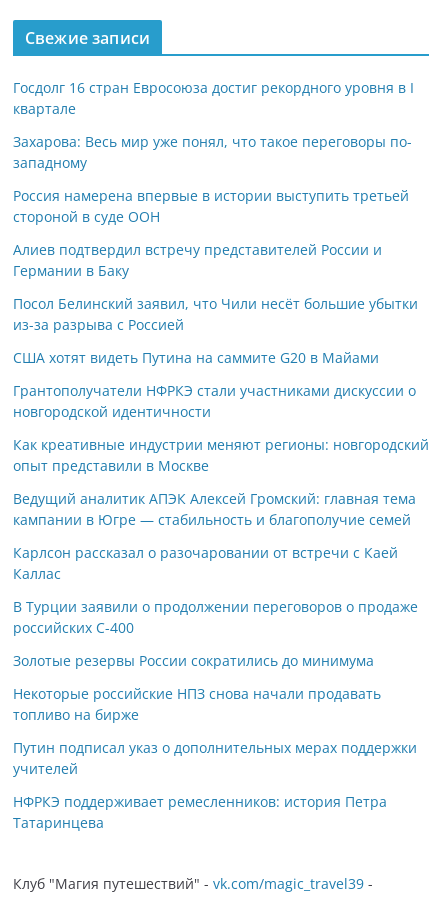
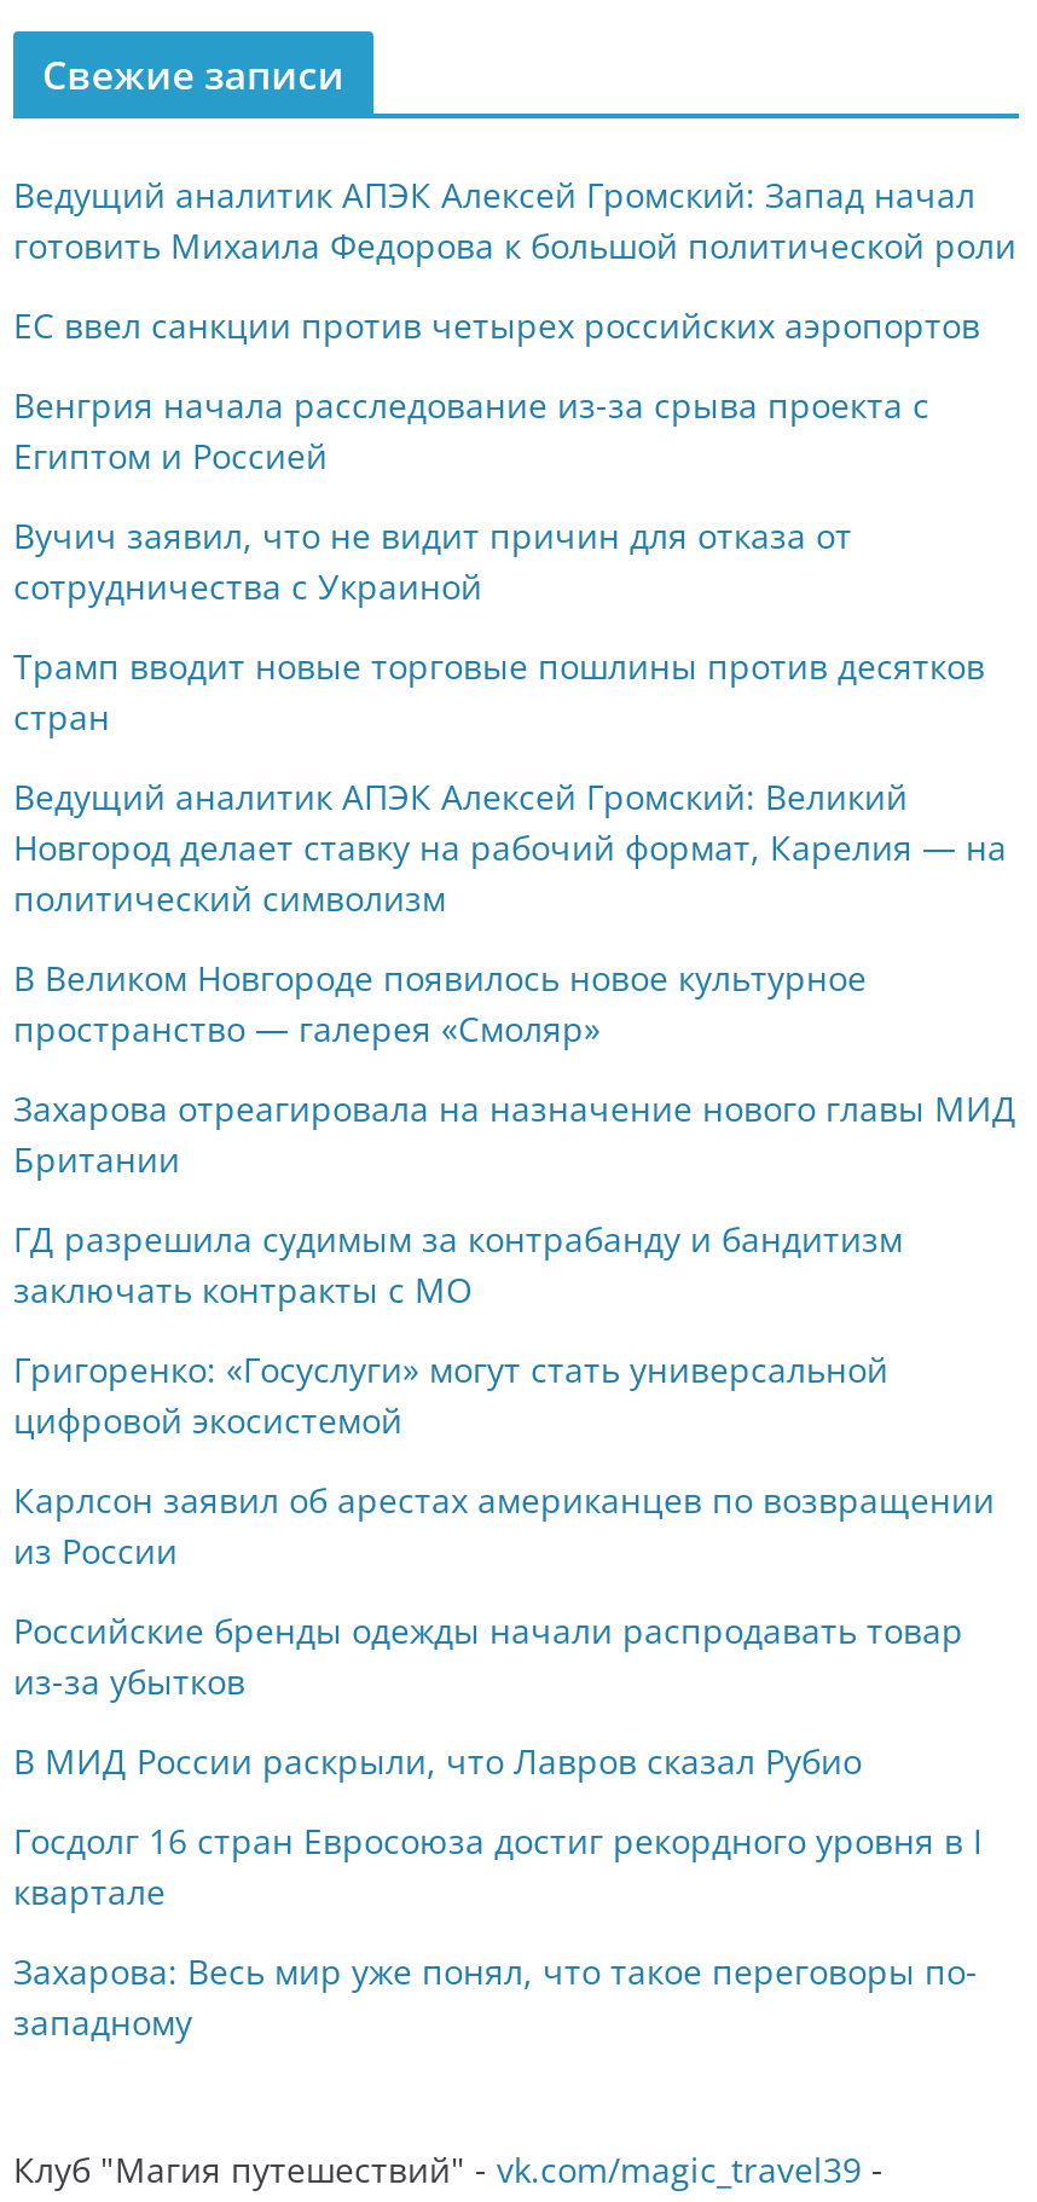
+ Ведущий аналитик АПЭК Алексей Громский: Запад начал
+ готовить Михаила Федорова к большой политической роли
+ ЕС ввел санкции против четырех российских аэропортов
+ Венгрия начала расследование из-за срыва проекта с
+ Египтом и Россией
+ Вучич заявил, что не видит причин для отказа от
+ сотрудничества с Украиной
+ Трамп вводит новые торговые пошлины против десятков
+ стран
+ Ведущий аналитик АПЭК Алексей Громский: Великий
+ Новгород делает ставку на рабочий формат, Карелия — на
+ политический символизм
+ В Великом Новгороде появилось новое культурное
+ пространство — галерея «Смоляр»
+ Захарова отреагировала на назначение нового главы МИД
+ Британии
+ ГД разрешила судимым за контрабанду и бандитизм
+ заключать контракты с МО
+ Григоренко: «Госуслуги» могут стать универсальной
+ цифровой экосистемой
+ Карлсон заявил об арестах американцев по возвращении
+ из России
+ Российские бренды одежды начали распродавать товар
+ из-за убытков
+ В МИД России раскрыли, что Лавров сказал Рубио

moved down: Госдолг 16 стран Евросоюза достиг рекордного уровня в I | квартале | Захарова: Весь мир уже понял, что такое переговоры по- | западному

- Россия намерена впервые в истории выступить третьей
- стороной в суде ООН
- Алиев подтвердил встречу представителей России и
- Германии в Баку
- Посол Белинский заявил, что Чили несёт большие убытки
- из-за разрыва с Россией
- США хотят видеть Путина на саммите G20 в Майами
- Грантополучатели НФРКЭ стали участниками дискуссии о
- новгородской идентичности
- Как креативные индустрии меняют регионы: новгородский
- опыт представили в Москве
- Ведущий аналитик АПЭК Алексей Громский: главная тема
- кампании в Югре — стабильность и благополучие семей
- Карлсон рассказал о разочаровании от встречи с Каей
- Каллас
- В Турции заявили о продолжении переговоров о продаже
- российских С-400
- Золотые резервы России сократились до минимума
- Некоторые российские НПЗ снова начали продавать
- топливо на бирже
- Путин подписал указ о дополнительных мерах поддержки
- учителей
- НФРКЭ поддерживает ремесленников: история Петра
- Татаринцева
